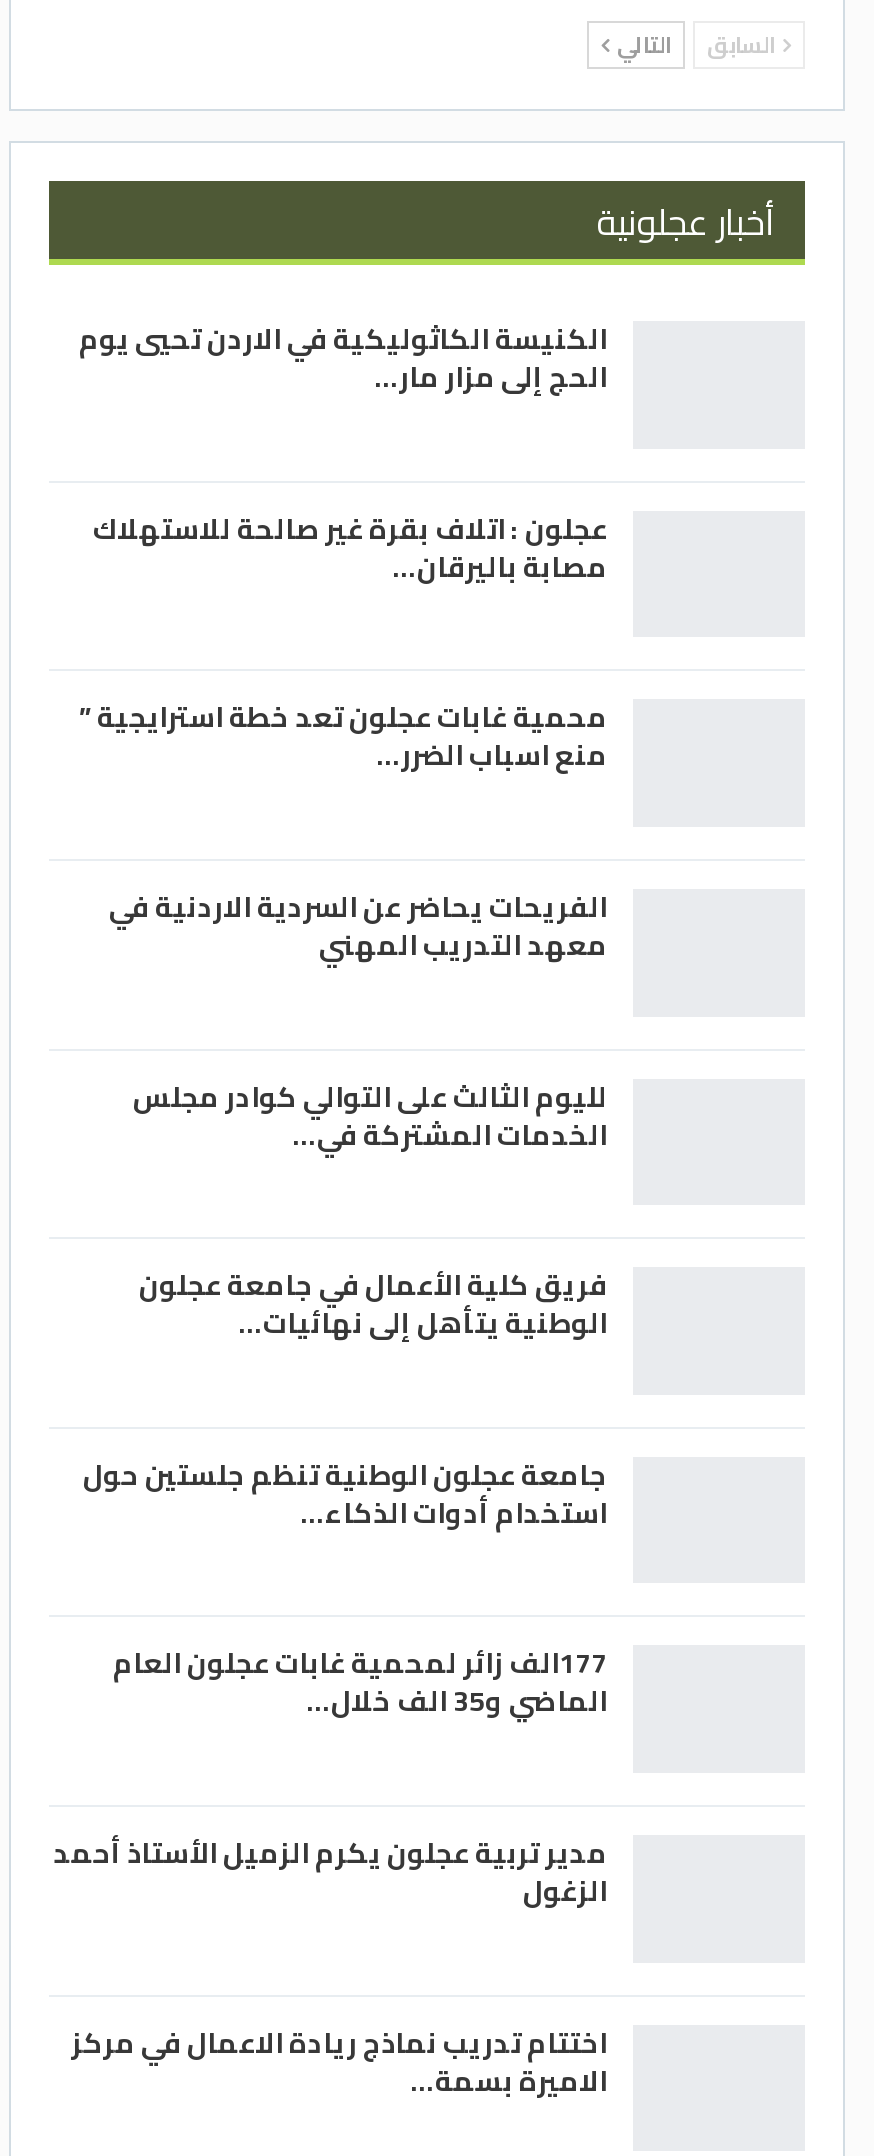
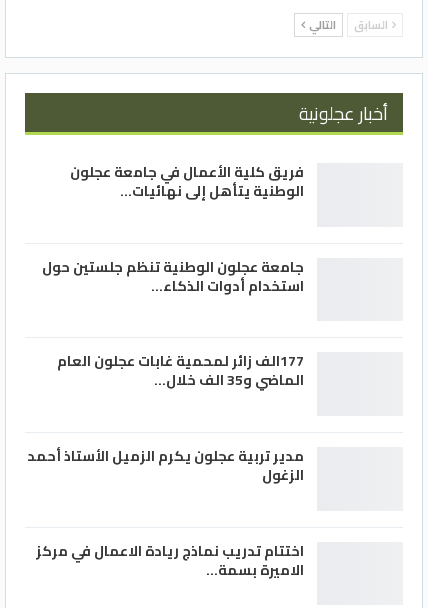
- الكنيسة الكاثوليكية في الاردن تحيي يوم
- الحج إلى مزار مار…
- عجلون : اتلاف بقرة غير صالحة للاستهلاك
- مصابة باليرقان…
- محمية غابات عجلون تعد خطة استرايجية ”
- منع اسباب الضرر…
- الفريحات يحاضر عن السردية الاردنية في
- معهد التدريب المهني
- لليوم الثالث على التوالي كوادر مجلس
- الخدمات المشتركة في…
